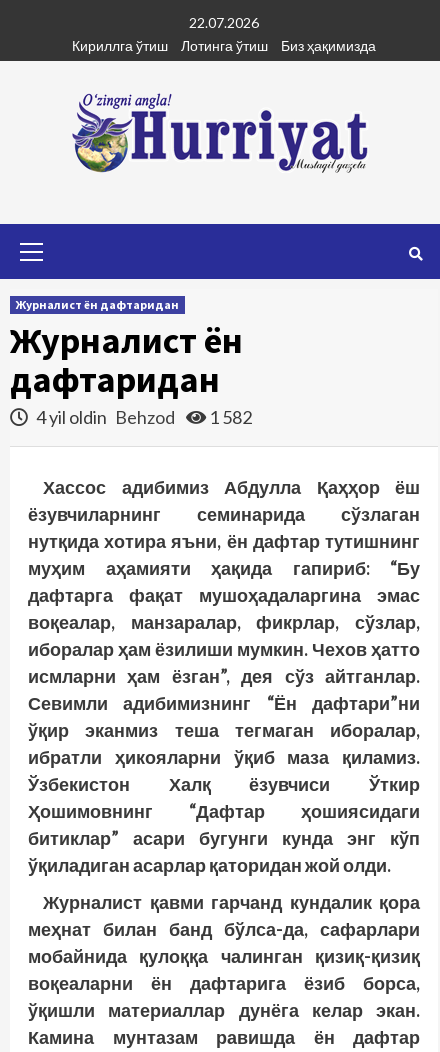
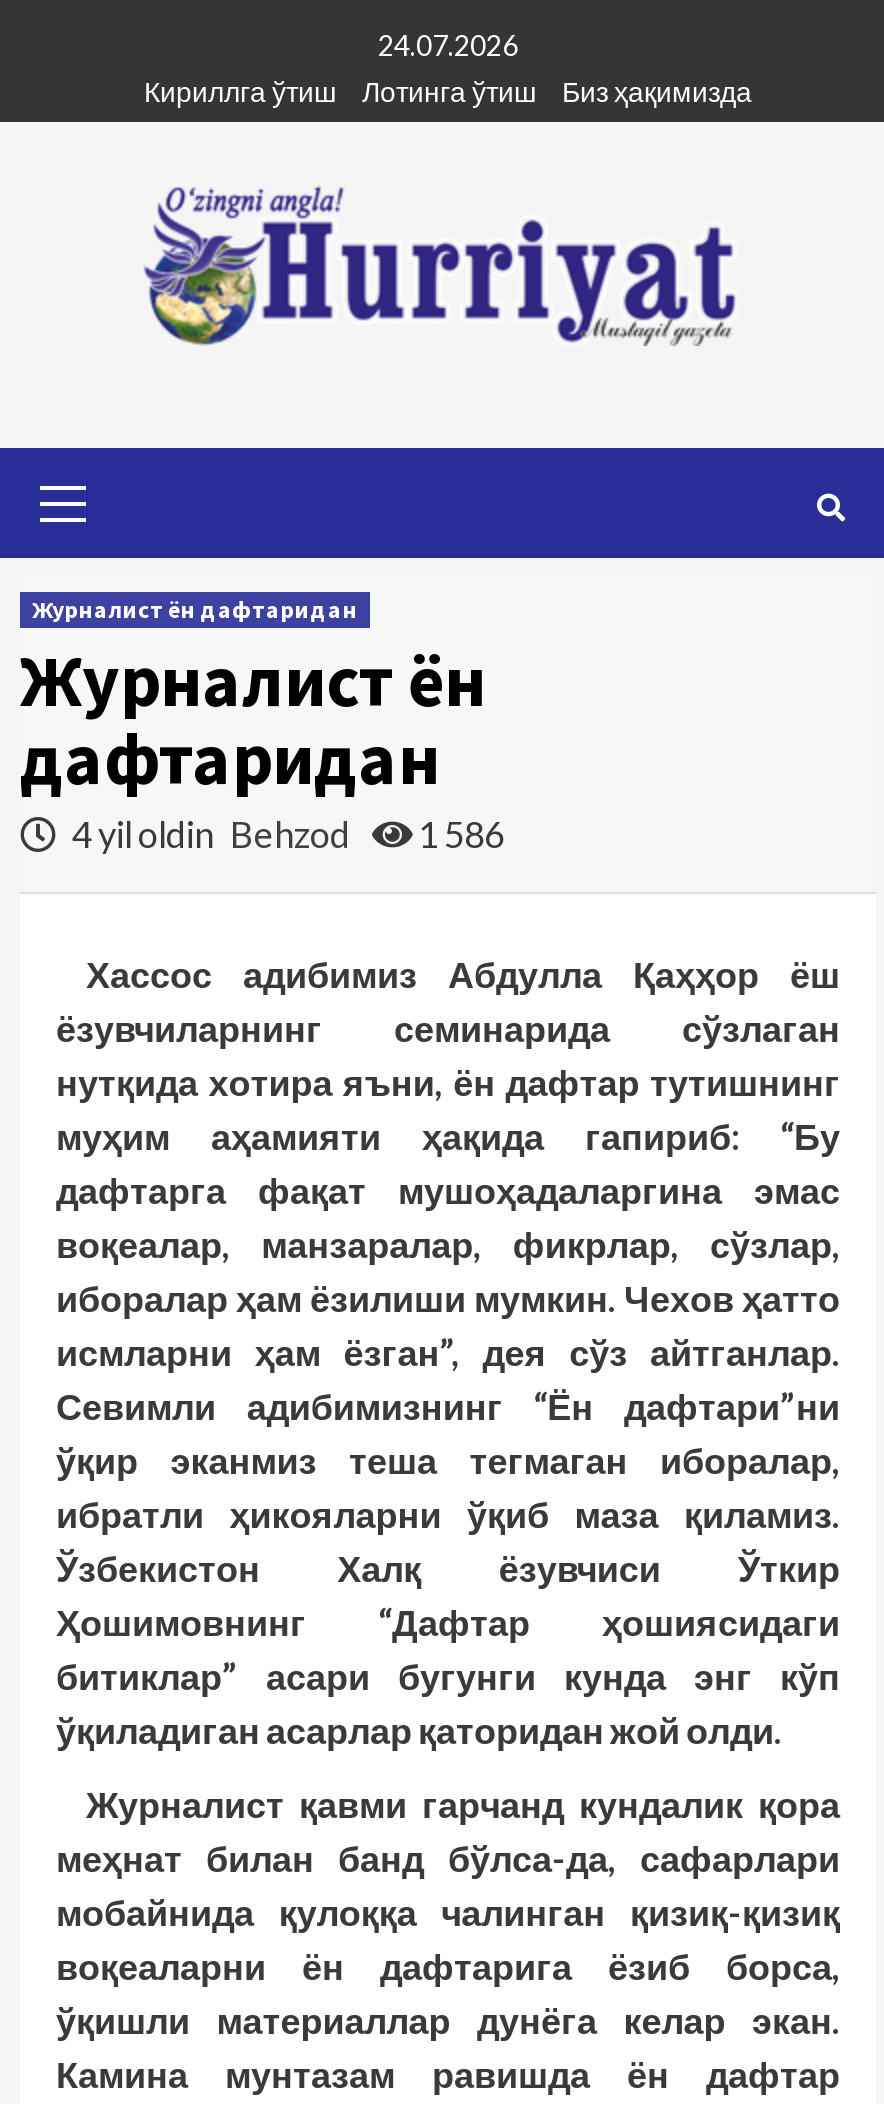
- 22.07.2026
+ 24.07.2026

- 4 yil oldin Behzod 1 582
+ 4 yil oldin Behzod 1 586
